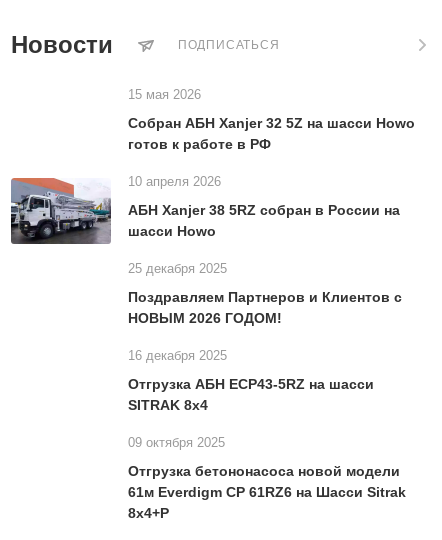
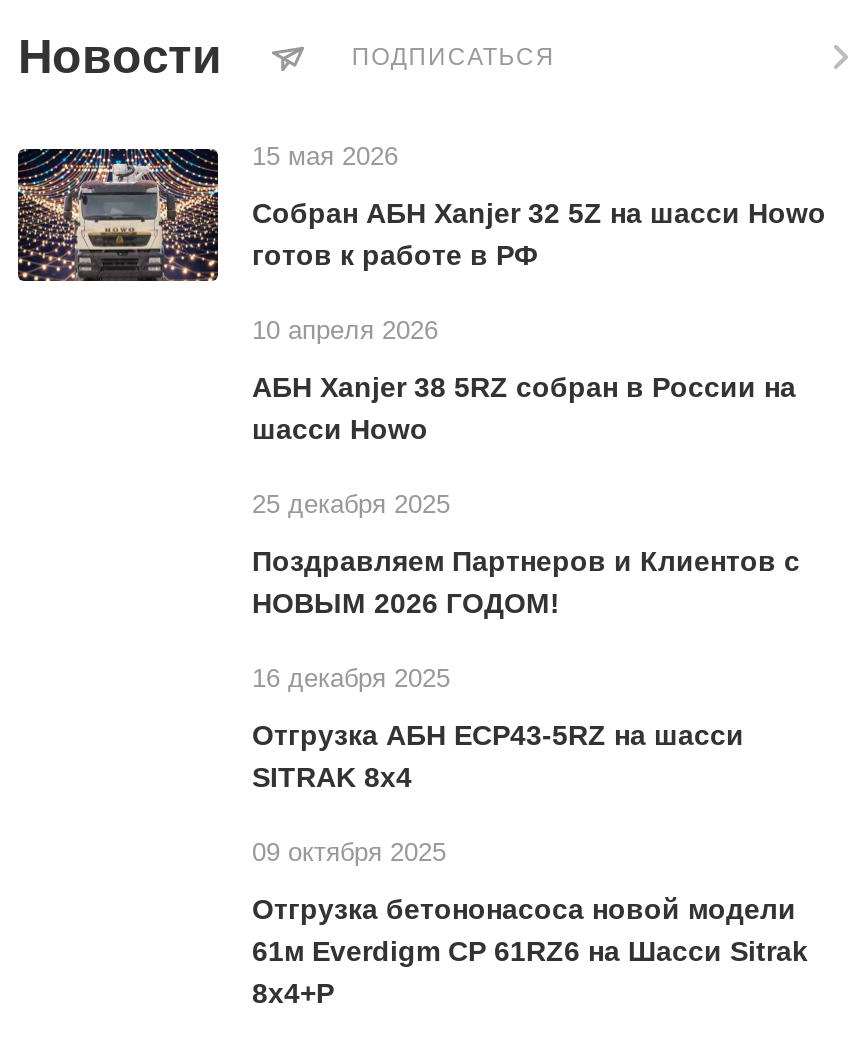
+ [image]

- [image]
